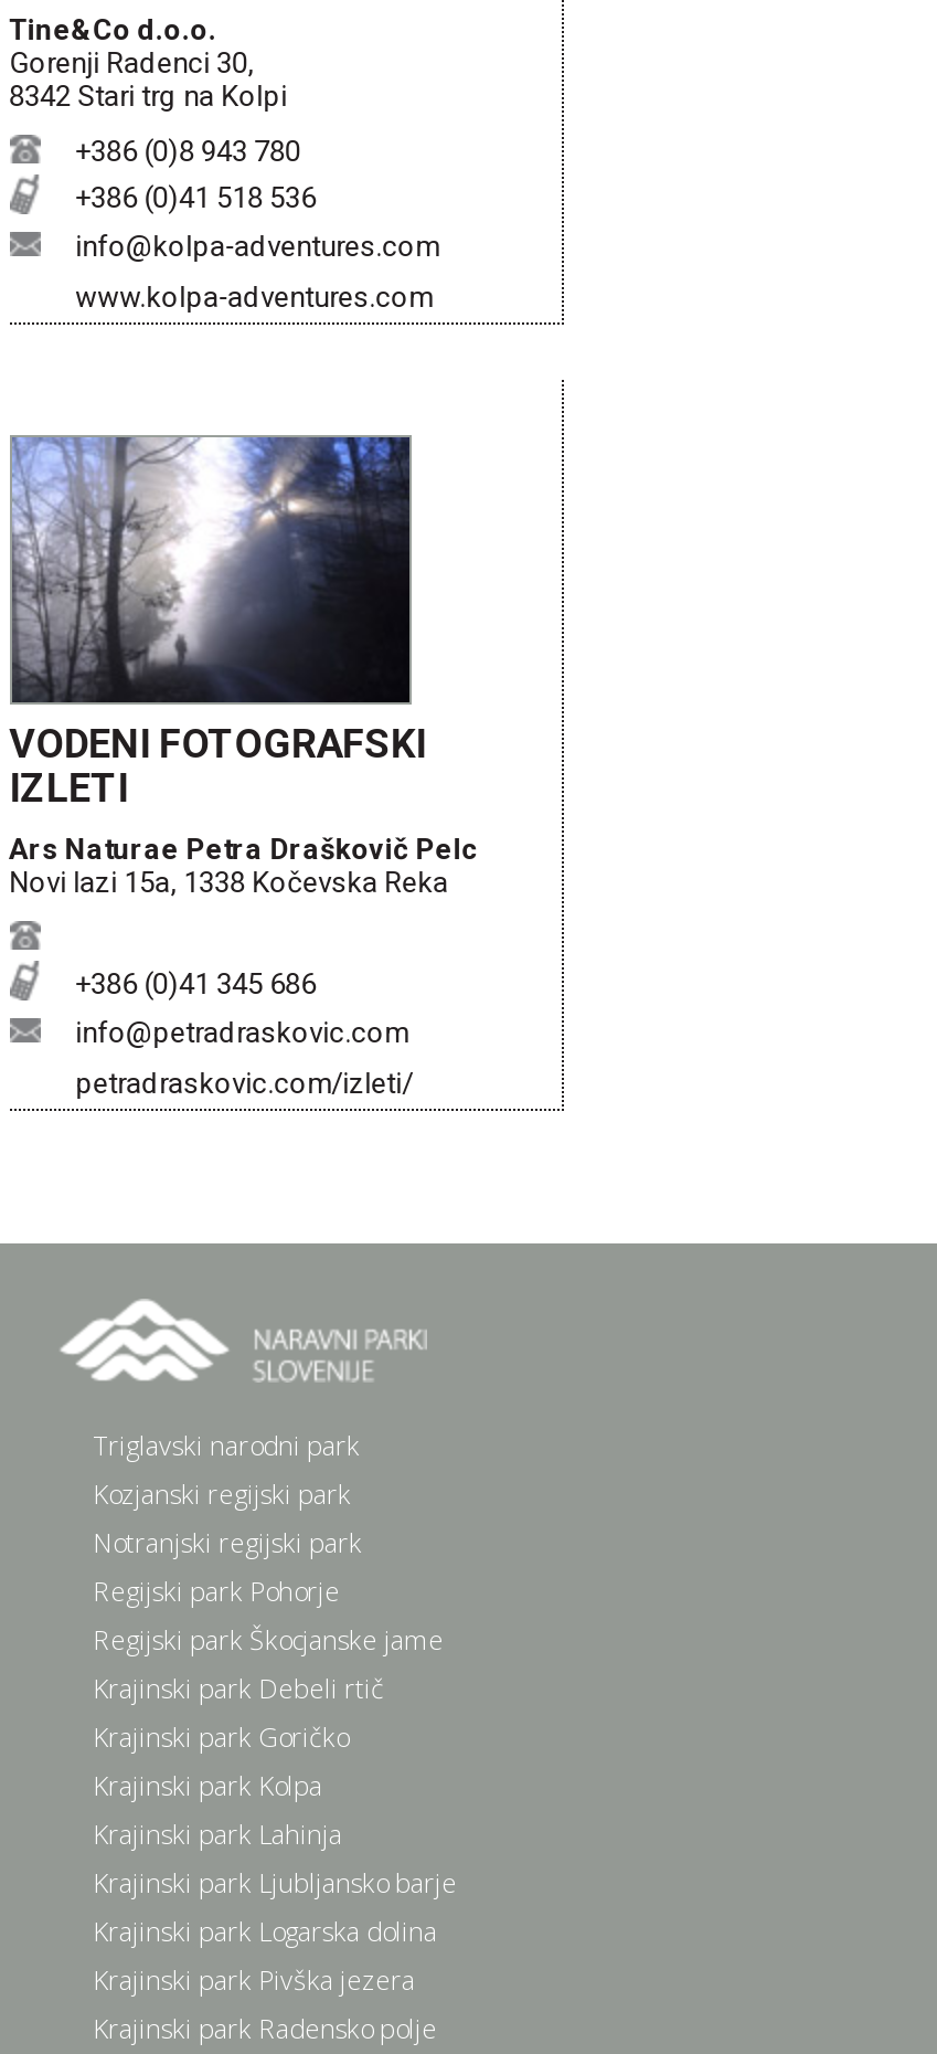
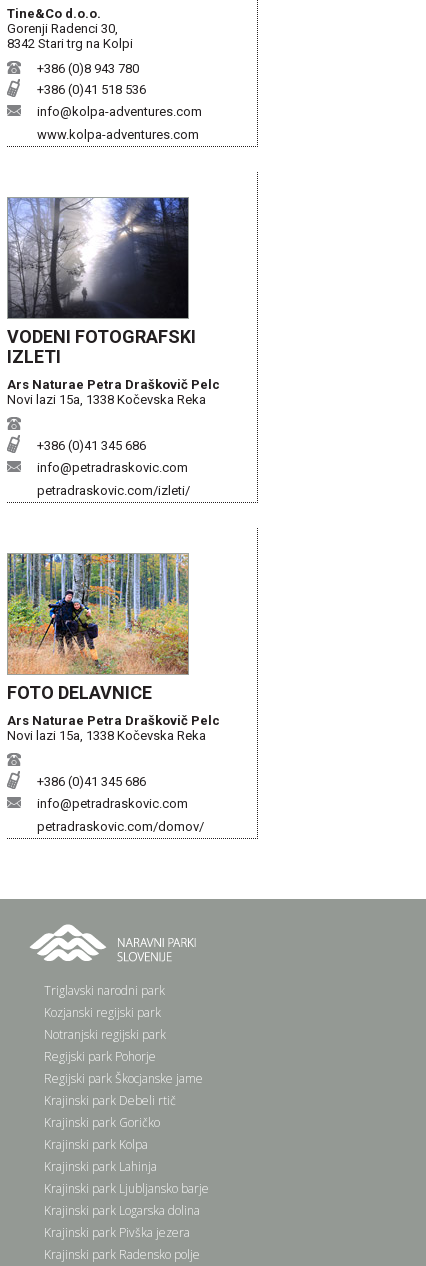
+ [image]
+ FOTO DELAVNICE
+ Ars Naturae Petra Draškovič Pelc
+ Novi lazi 15a, 1338 Kočevska Reka
+ +386 (0)41 345 686
+ info@petradraskovic.com
+ petradraskovic.com/domov/
